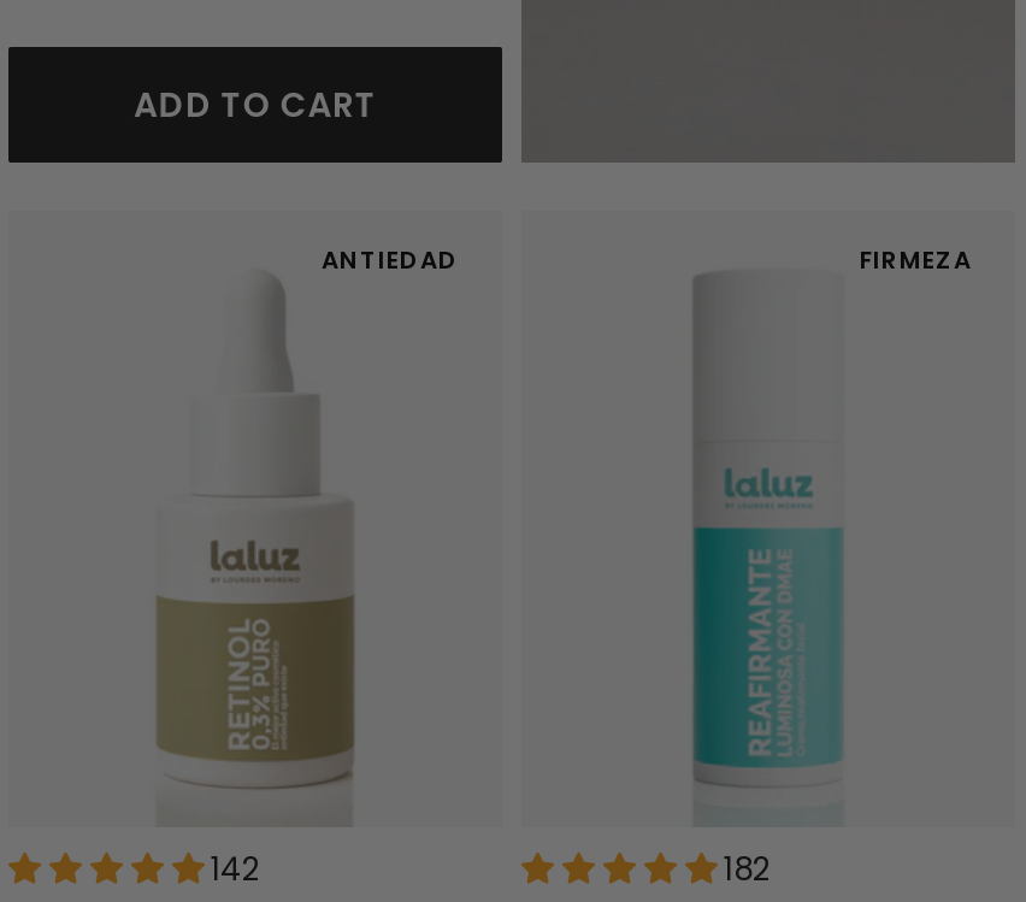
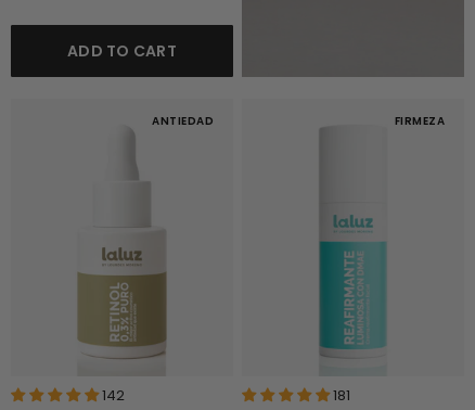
- 182
+ 181
